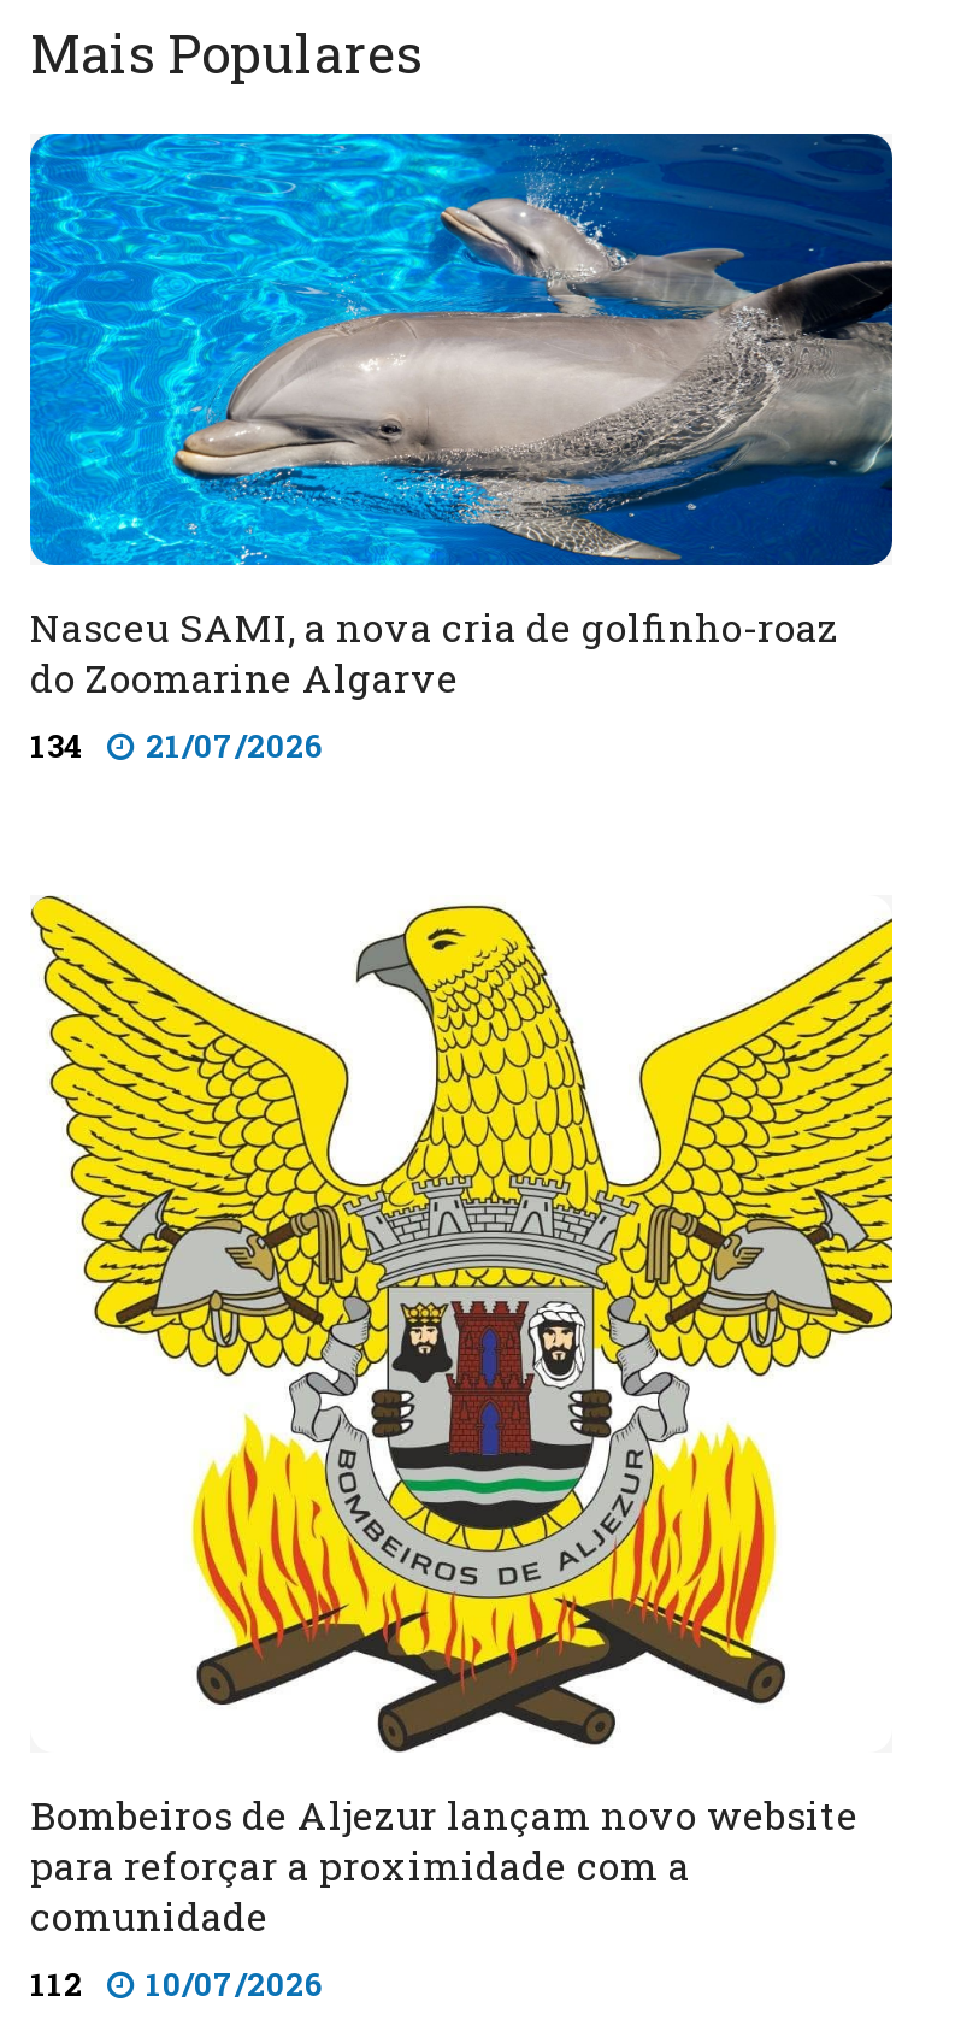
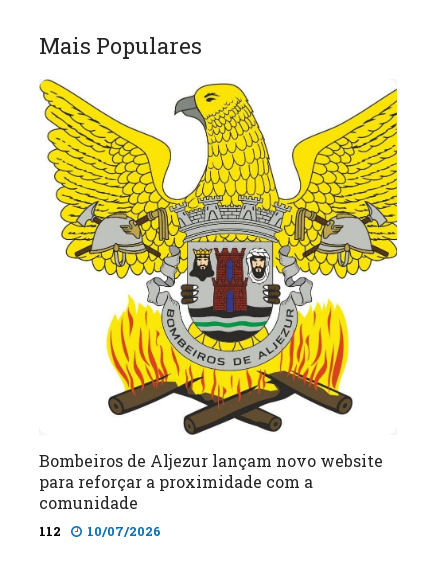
- [image]
- Nasceu SAMI, a nova cria de golfinho-roaz
- do Zoomarine Algarve
- 134
- 21/07/2026
